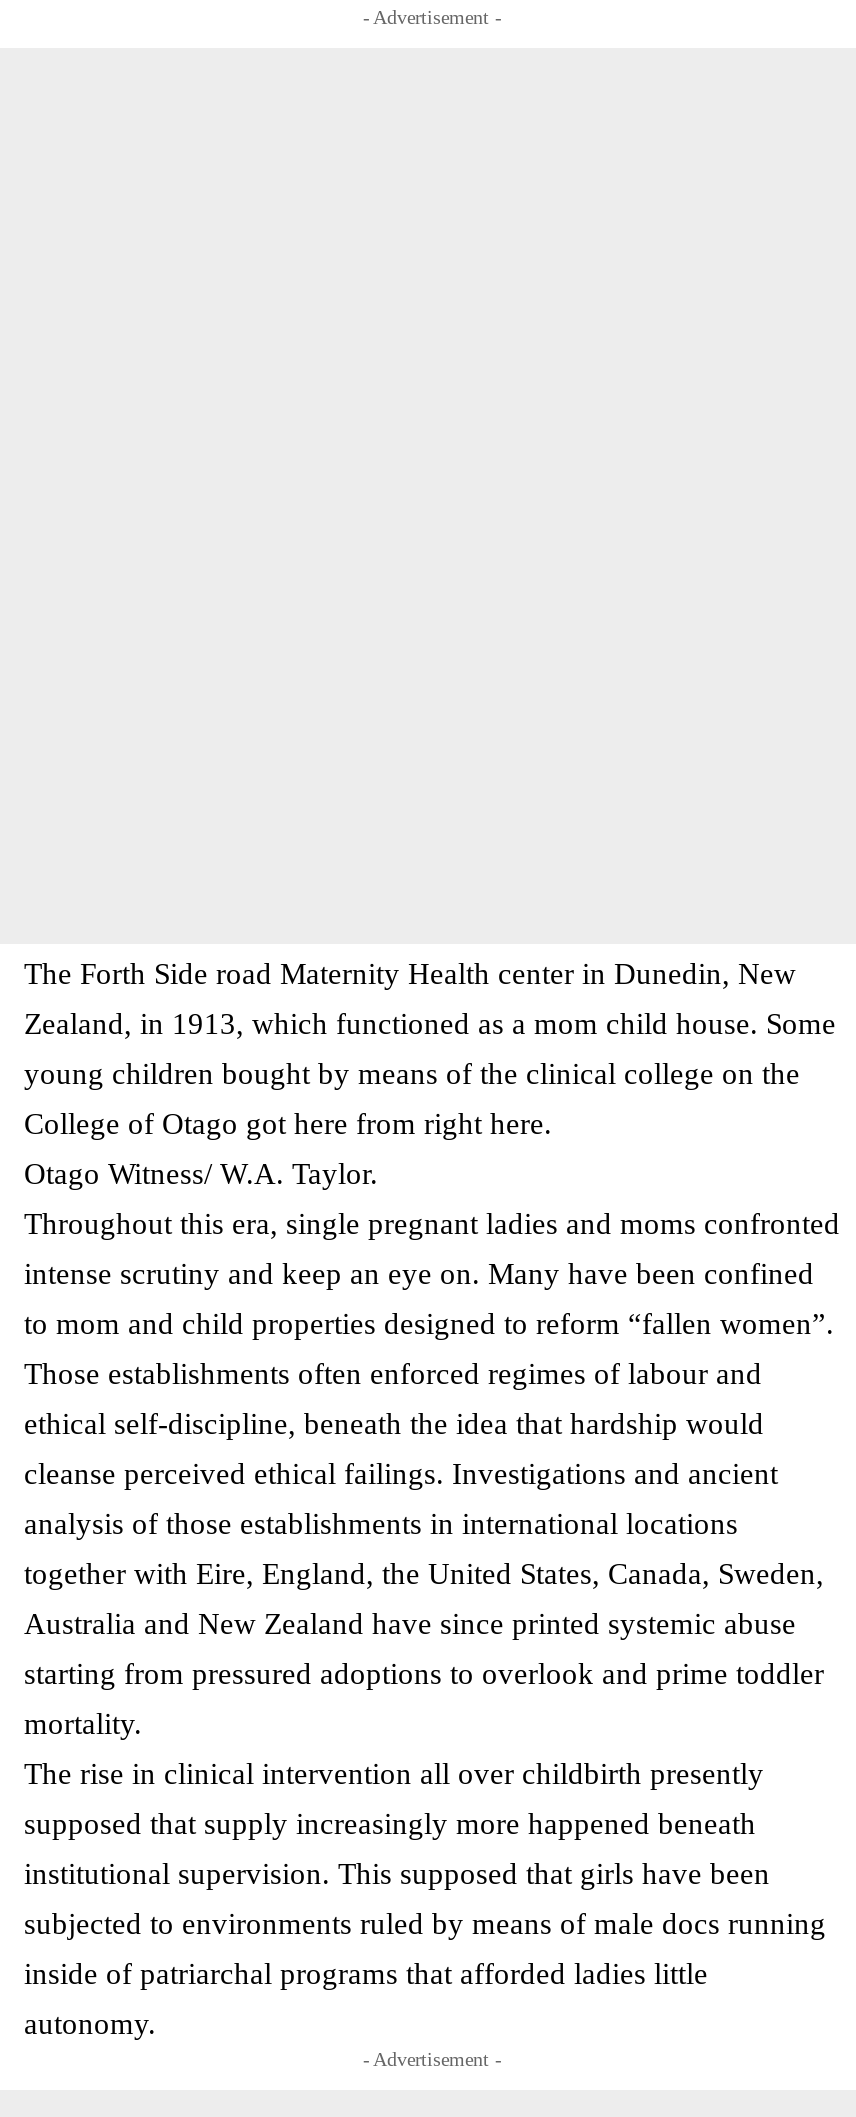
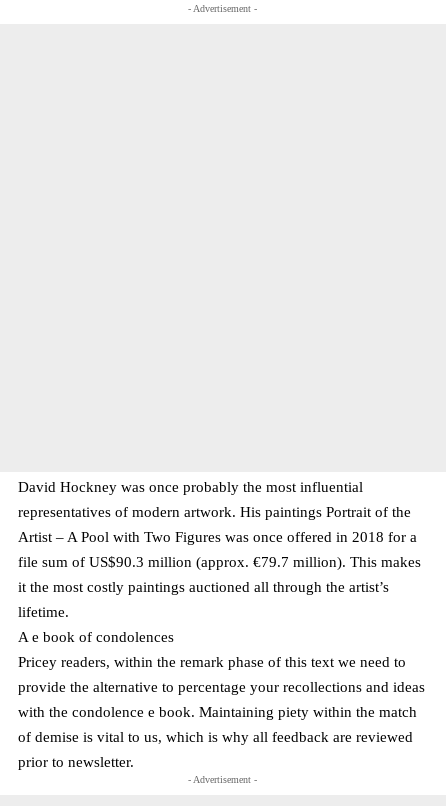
- The Forth Side road Maternity Health center in Dunedin, New
- Zealand, in 1913, which functioned as a mom child house. Some
- young children bought by means of the clinical college on the
- College of Otago got here from right here.
- Otago Witness/ W.A. Taylor.
- Throughout this era, single pregnant ladies and moms confronted
- intense scrutiny and keep an eye on. Many have been confined
- to mom and child properties designed to reform “fallen women”.
- Those establishments often enforced regimes of labour and
- ethical self-discipline, beneath the idea that hardship would
- cleanse perceived ethical failings. Investigations and ancient
- analysis of those establishments in international locations
- together with Eire, England, the United States, Canada, Sweden,
- Australia and New Zealand have since printed systemic abuse
- starting from pressured adoptions to overlook and prime toddler
- mortality.
- The rise in clinical intervention all over childbirth presently
- supposed that supply increasingly more happened beneath
- institutional supervision. This supposed that girls have been
- subjected to environments ruled by means of male docs running
- inside of patriarchal programs that afforded ladies little
- autonomy.
+ David Hockney was once probably the most influential
+ representatives of modern artwork. His paintings Portrait of the
+ Artist – A Pool with Two Figures was once offered in 2018 for a
+ file sum of US$90.3 million (approx. €79.7 million). This makes
+ it the most costly paintings auctioned all through the artist’s
+ lifetime.
+ A e book of condolences
+ Pricey readers, within the remark phase of this text we need to
+ provide the alternative to percentage your recollections and ideas
+ with the condolence e book. Maintaining piety within the match
+ of demise is vital to us, which is why all feedback are reviewed
+ prior to newsletter.
